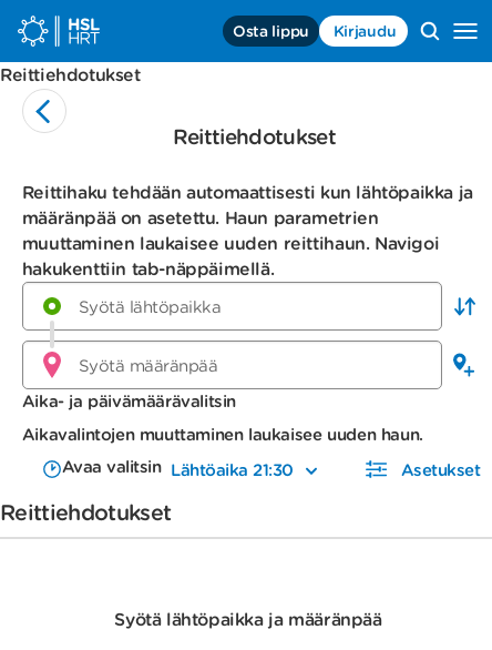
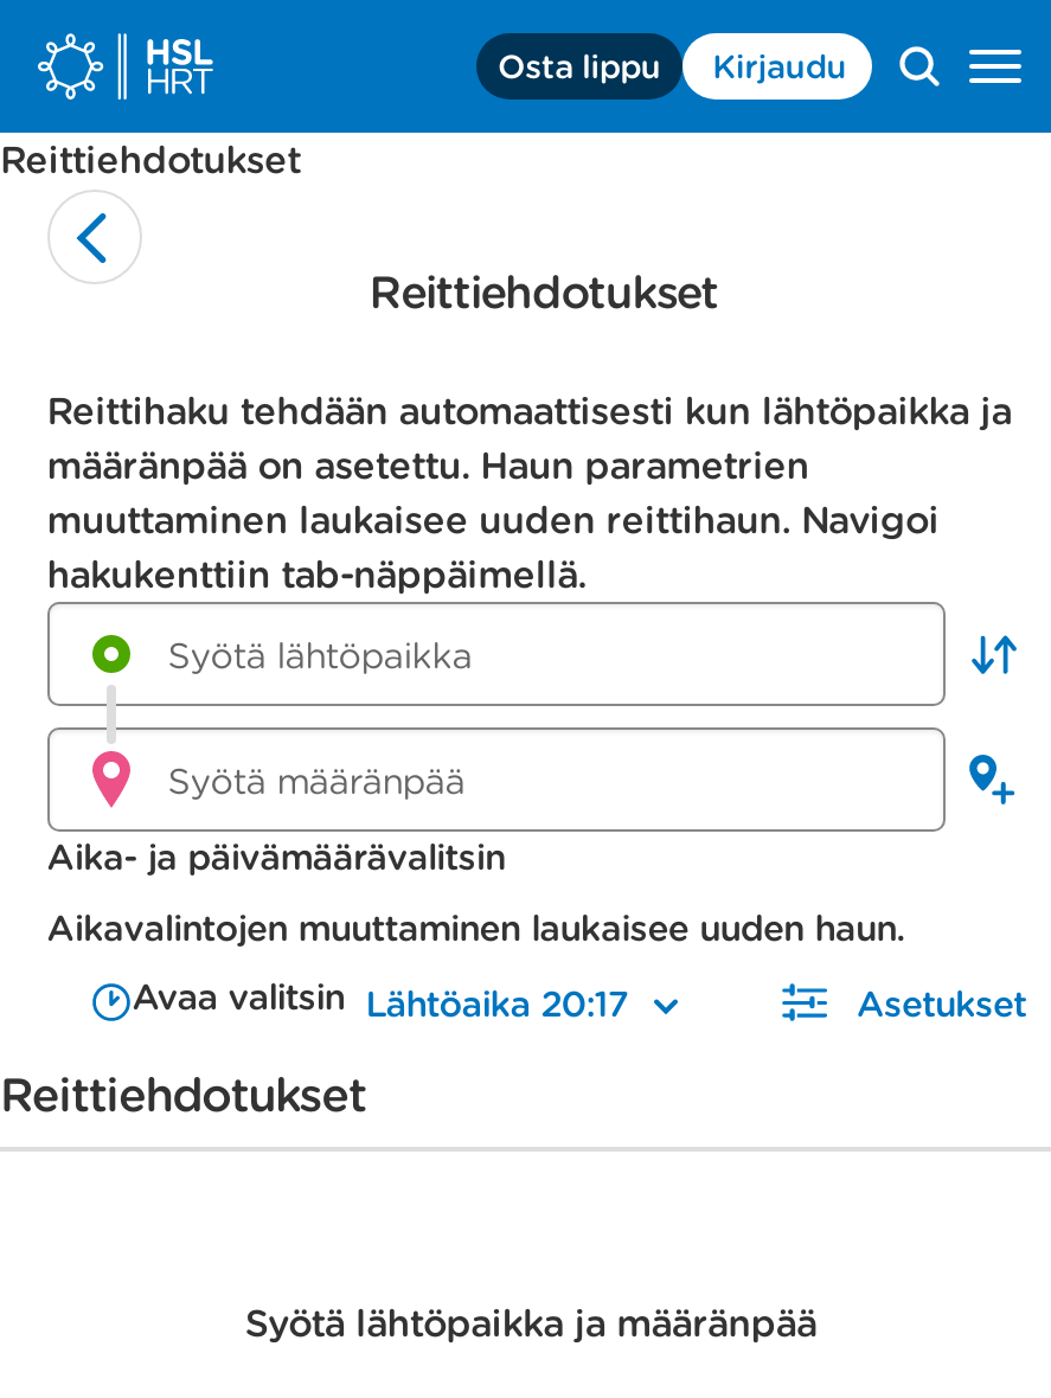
- Avaa valitsin Lähtöaika 21:30
+ Avaa valitsin Lähtöaika 20:17
